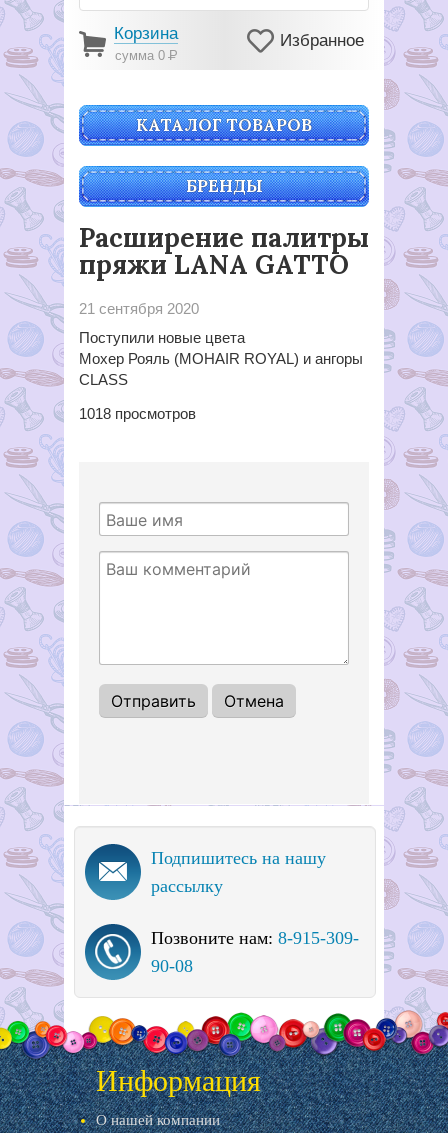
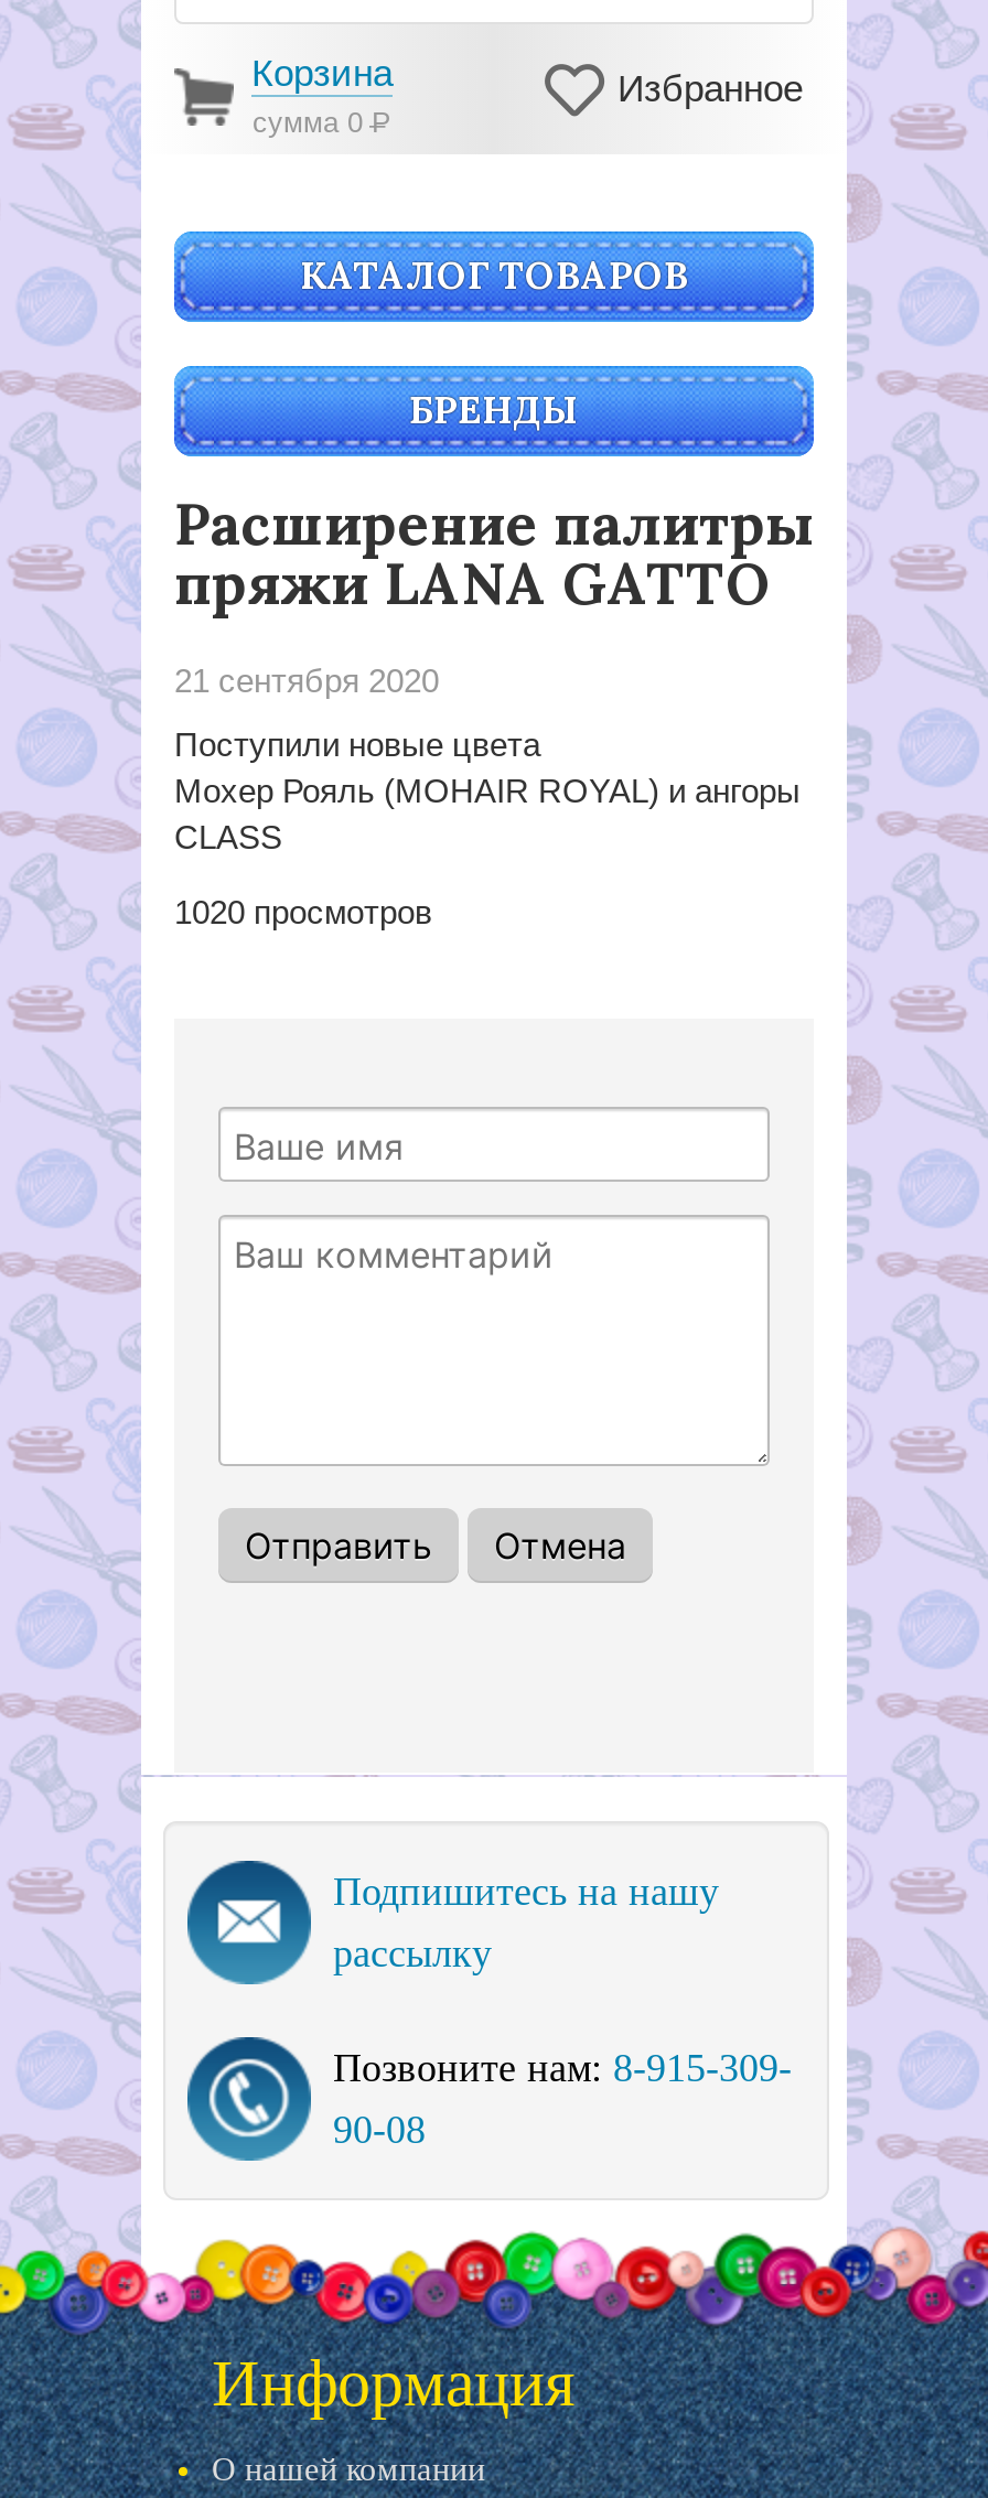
- 1018 просмотров
+ 1020 просмотров
